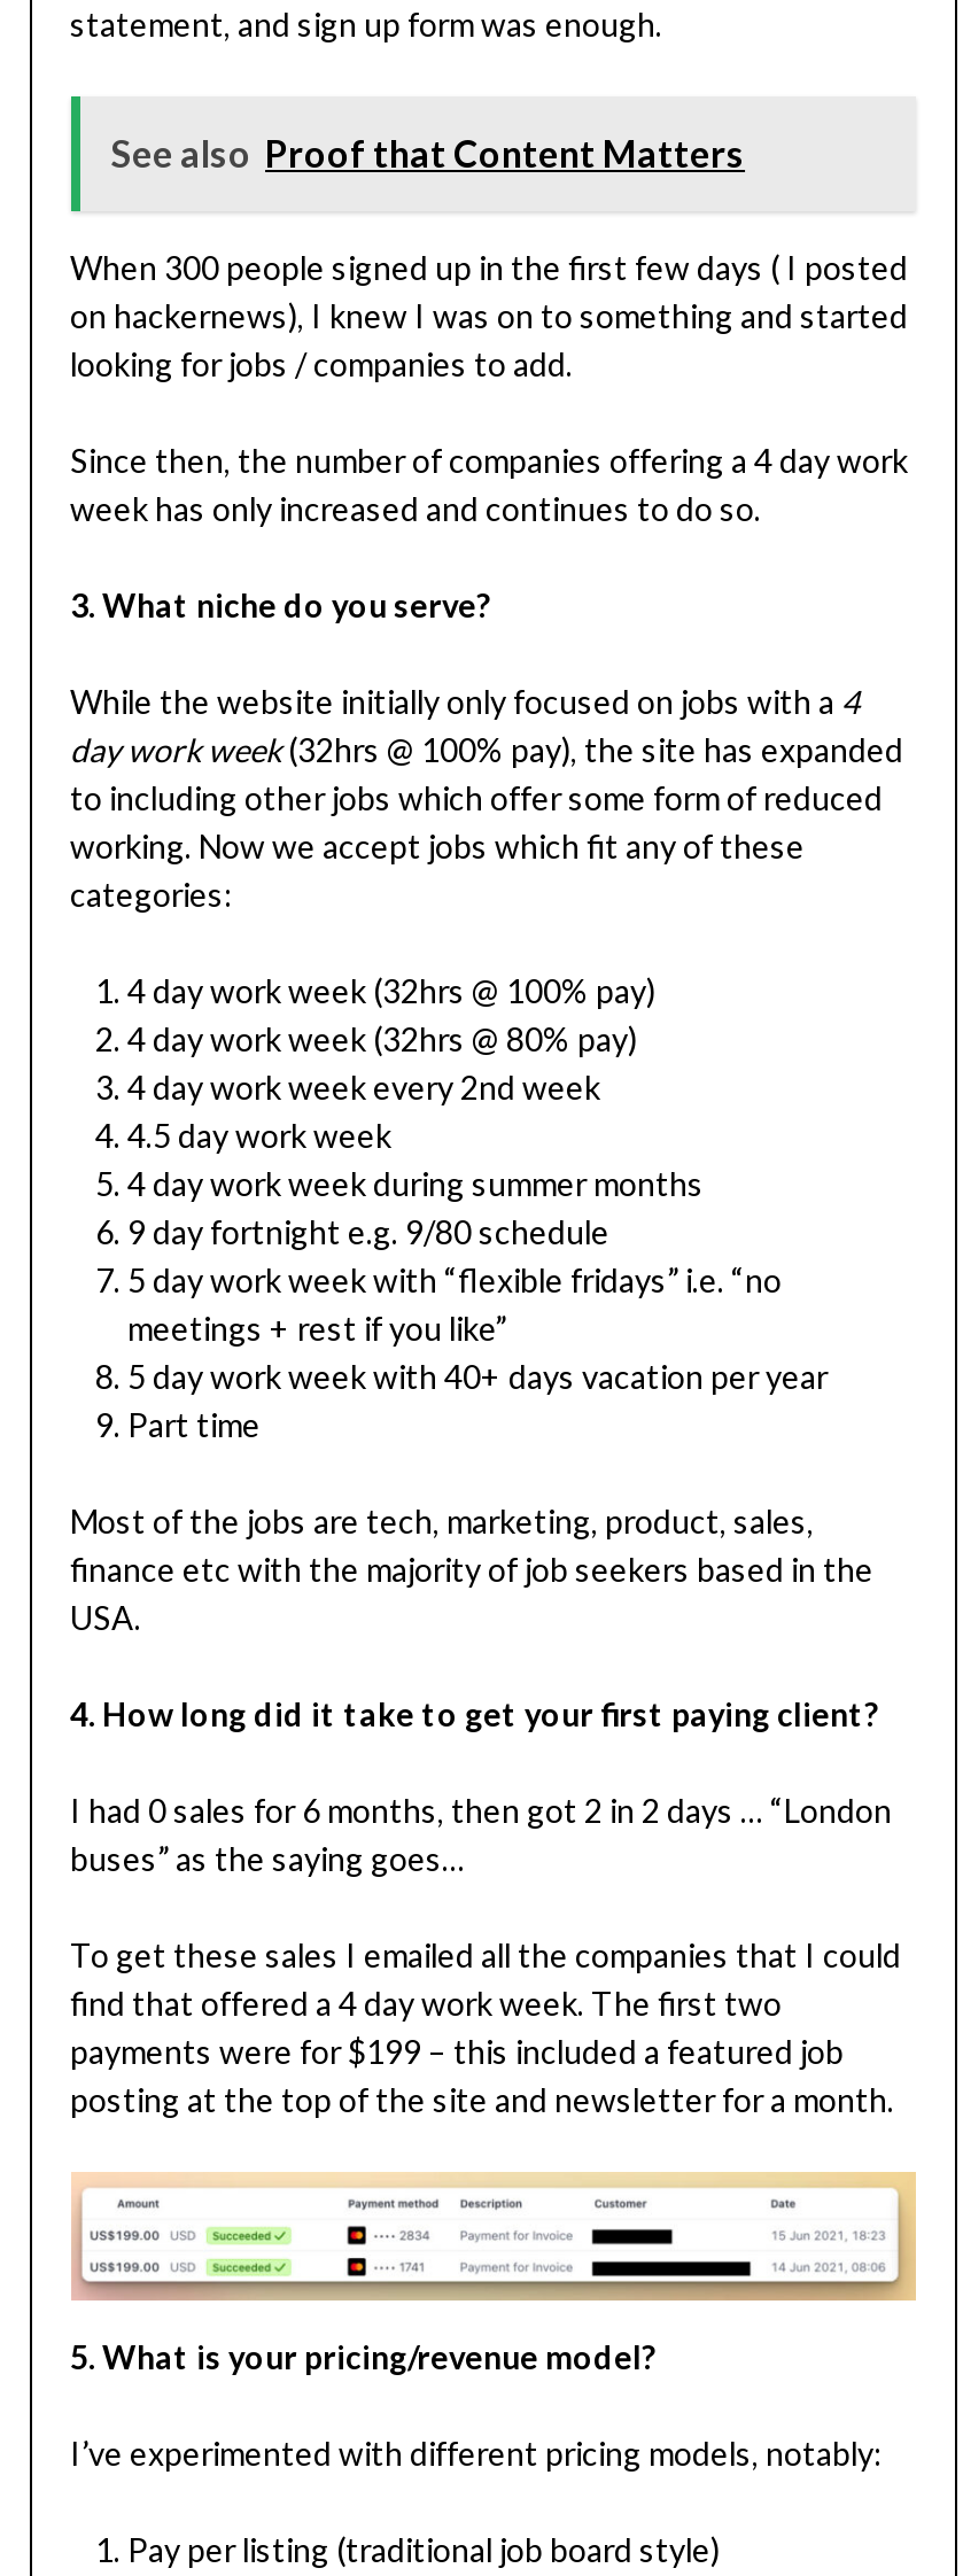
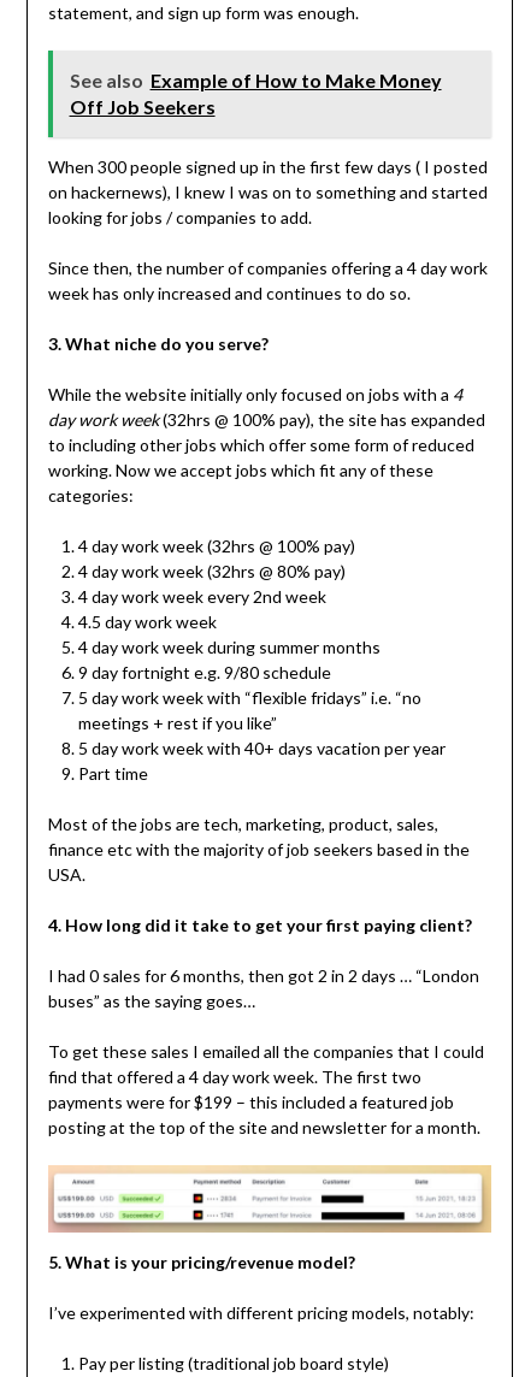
- See also Proof that Content Matters
+ See also Example of How to Make Money
+ Off Job Seekers
